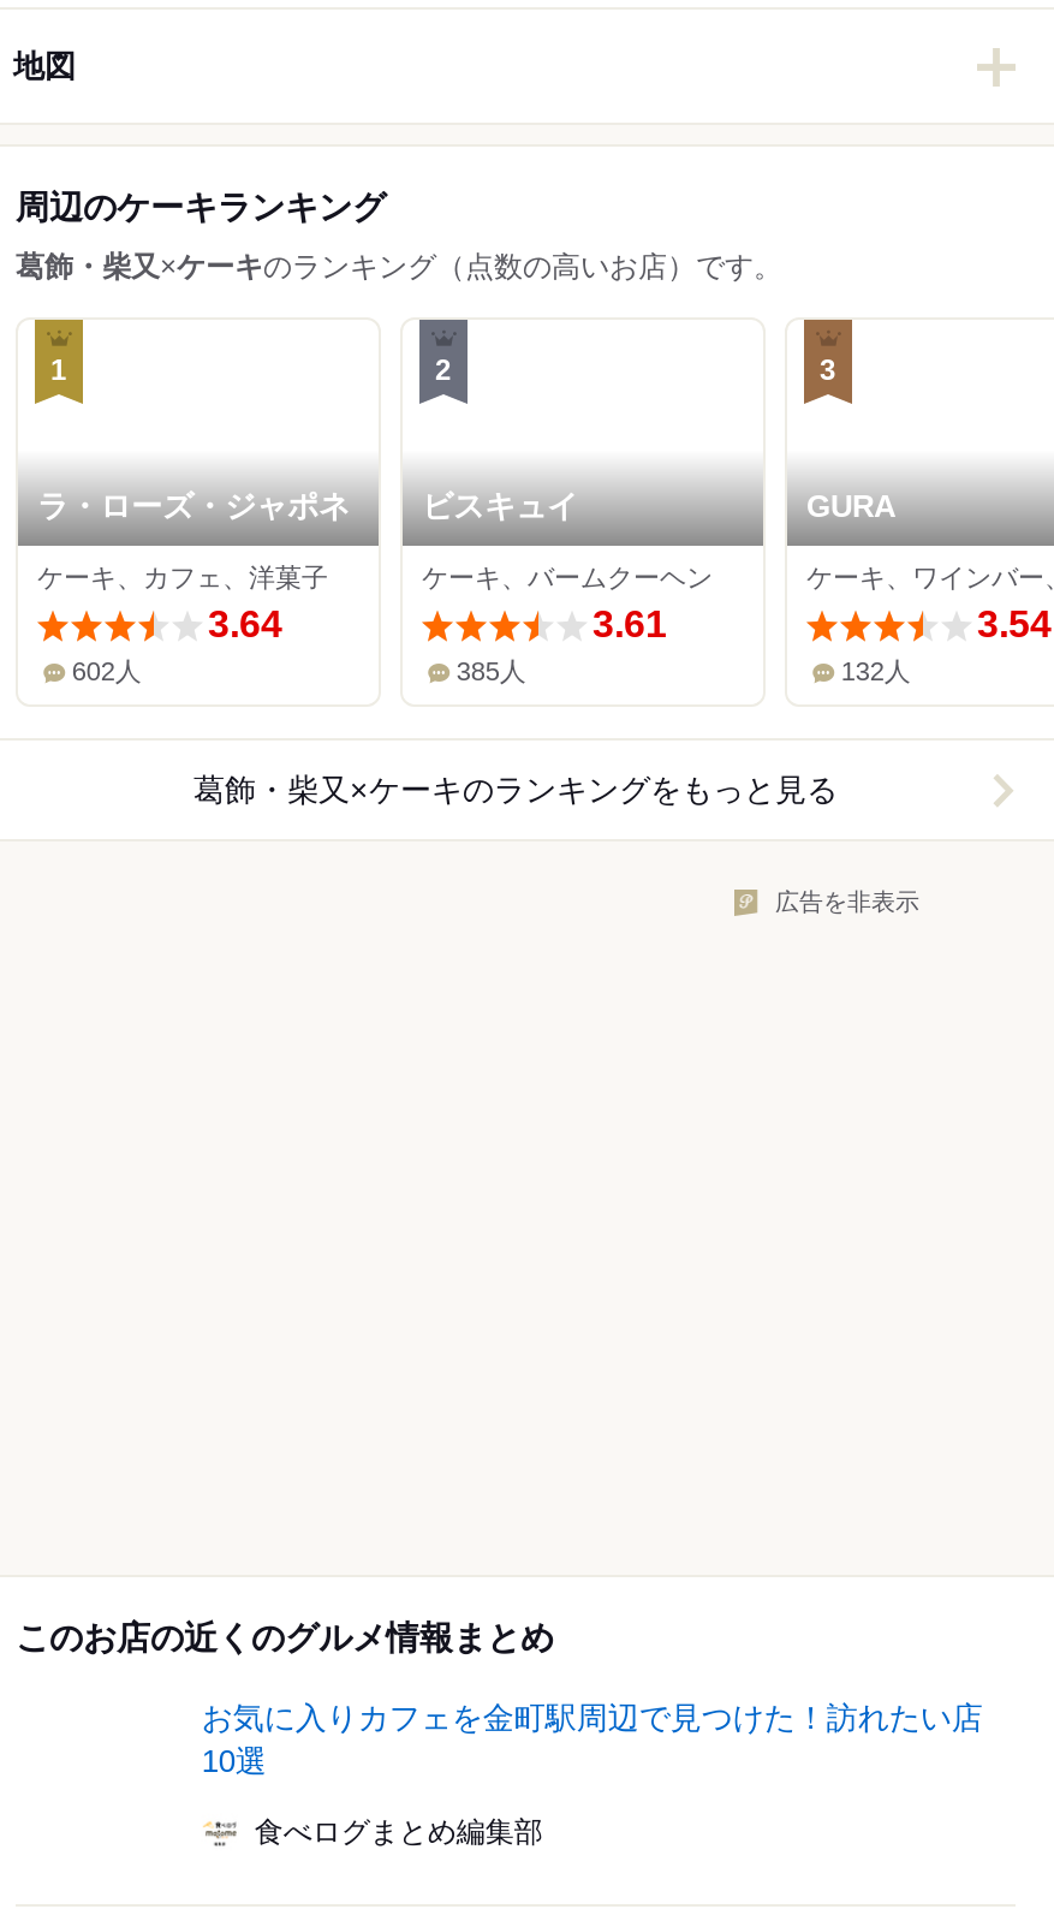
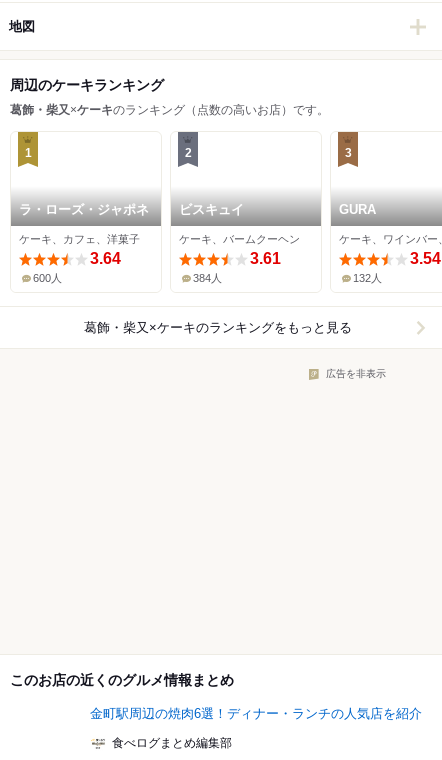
- 602人
+ 600人

- 385人
+ 384人

- お気に入りカフェを金町駅周辺で見つけた！訪れたい店
- 10選
+ 金町駅周辺の焼肉6選！ディナー・ランチの人気店を紹介
